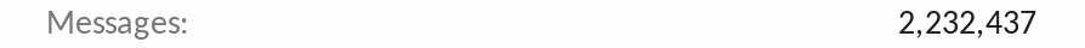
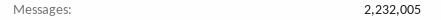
- 2,232,437
+ 2,232,005
